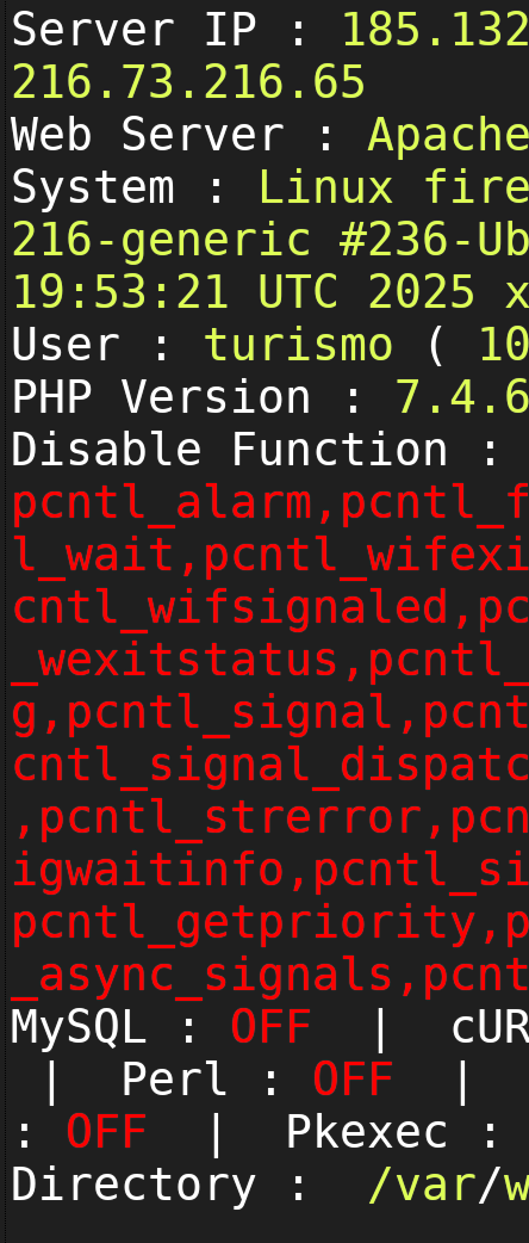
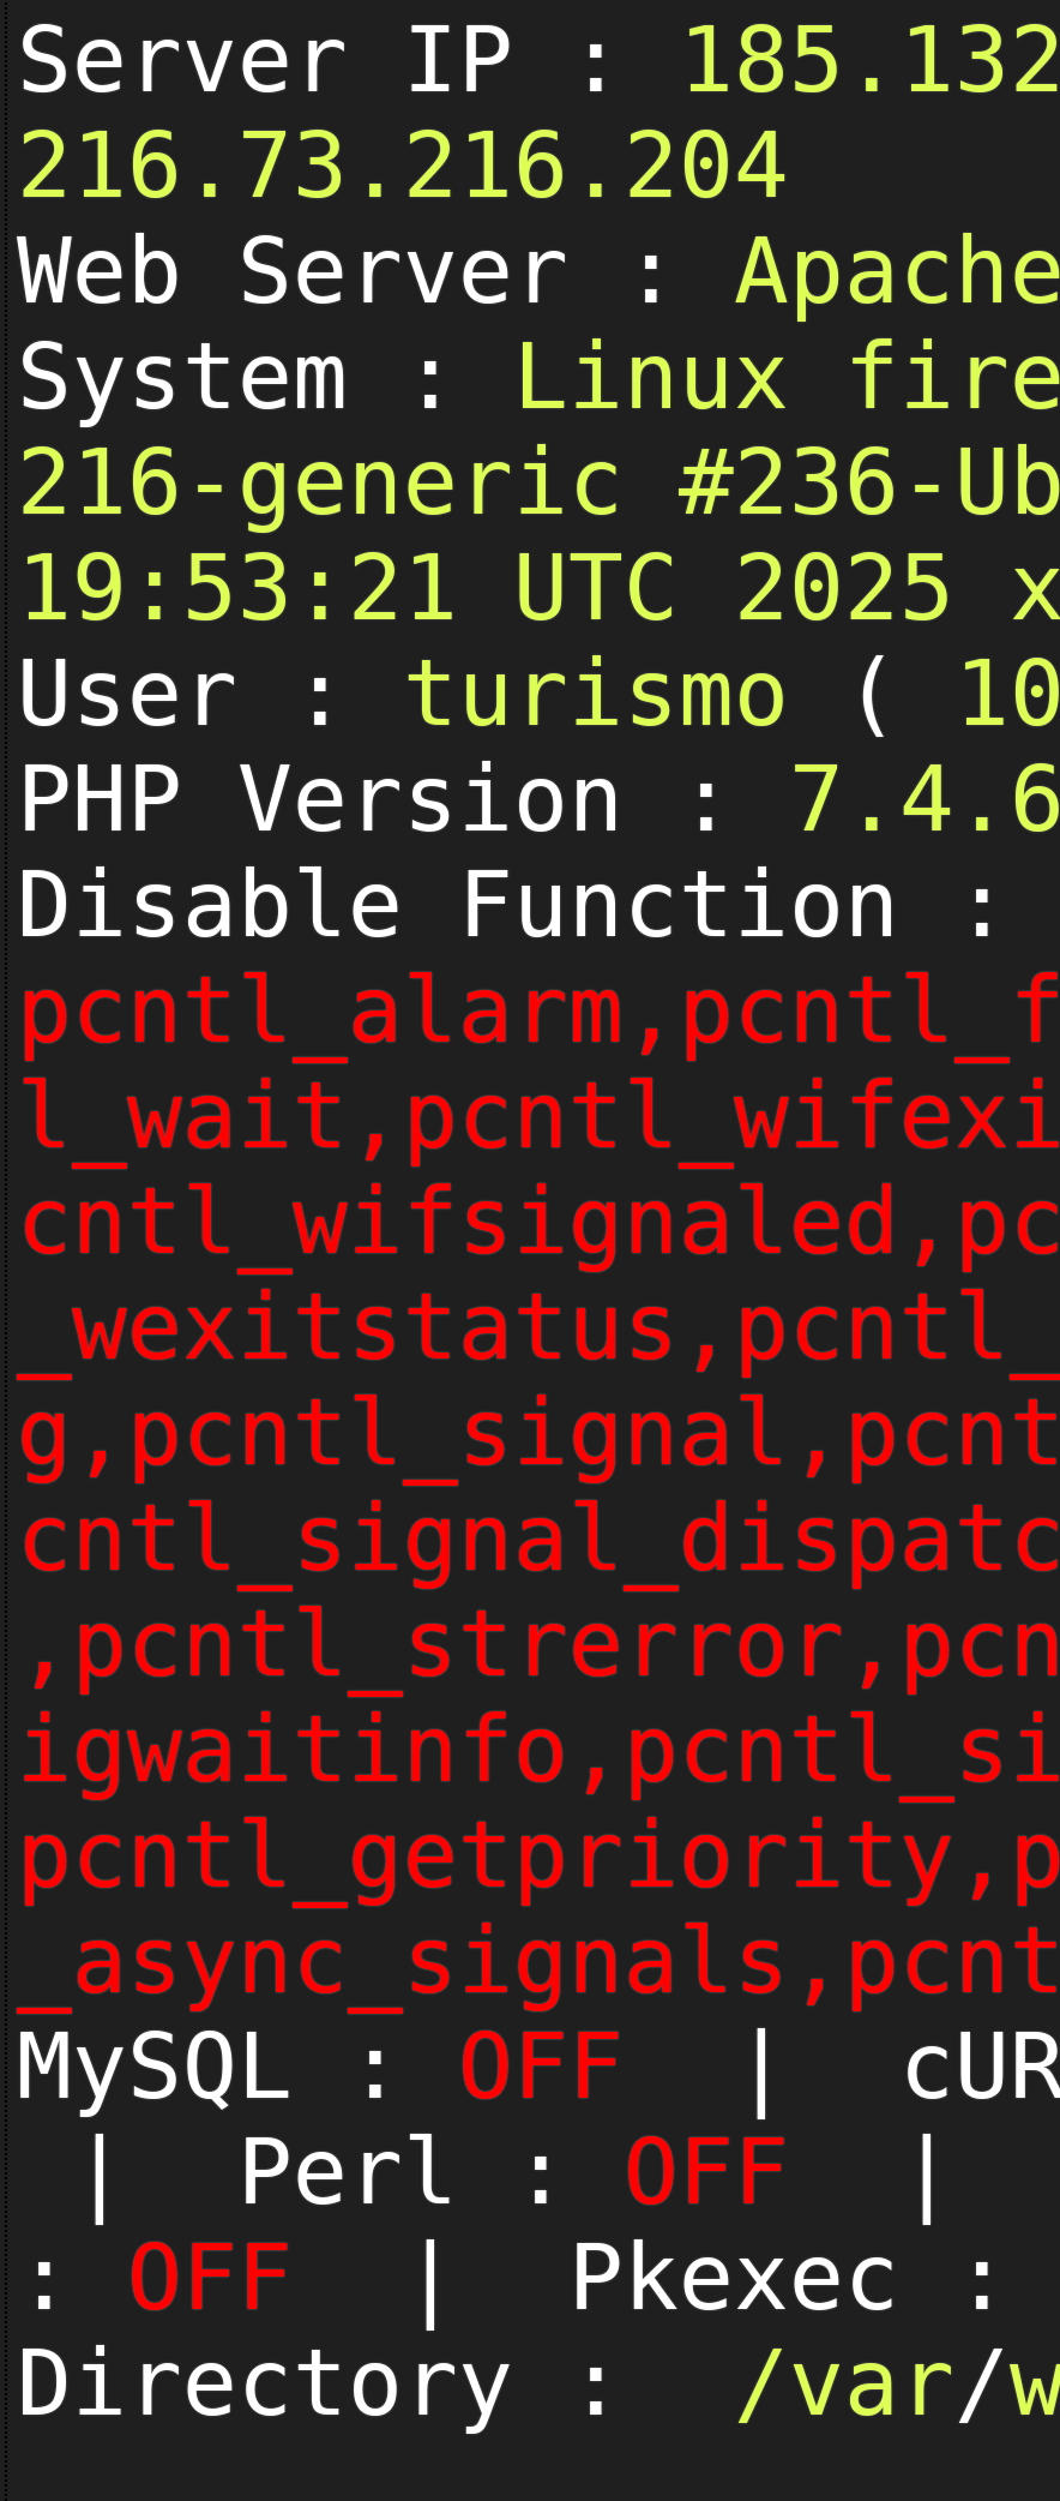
- 216.73.216.65
+ 216.73.216.204
